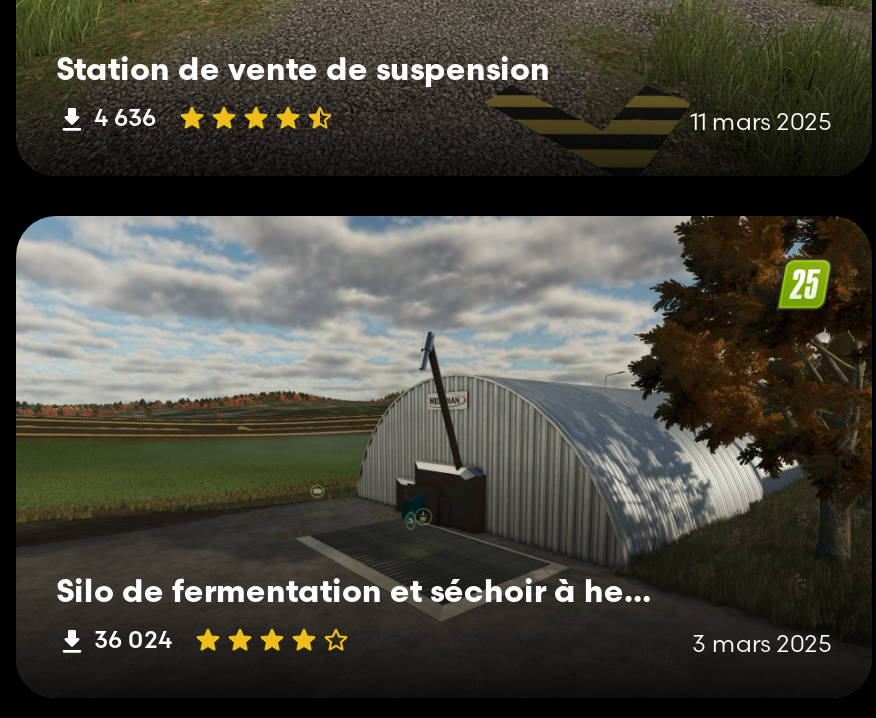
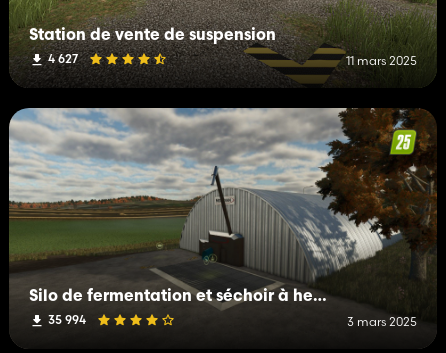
- 4 636
+ 4 627

- 36 024
+ 35 994
